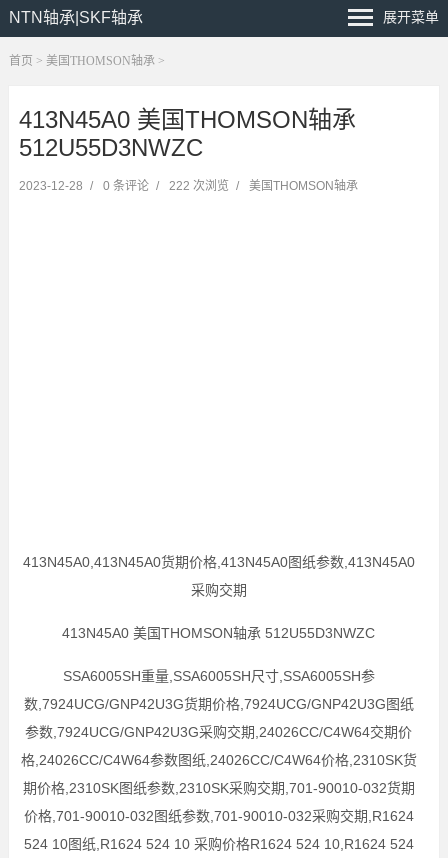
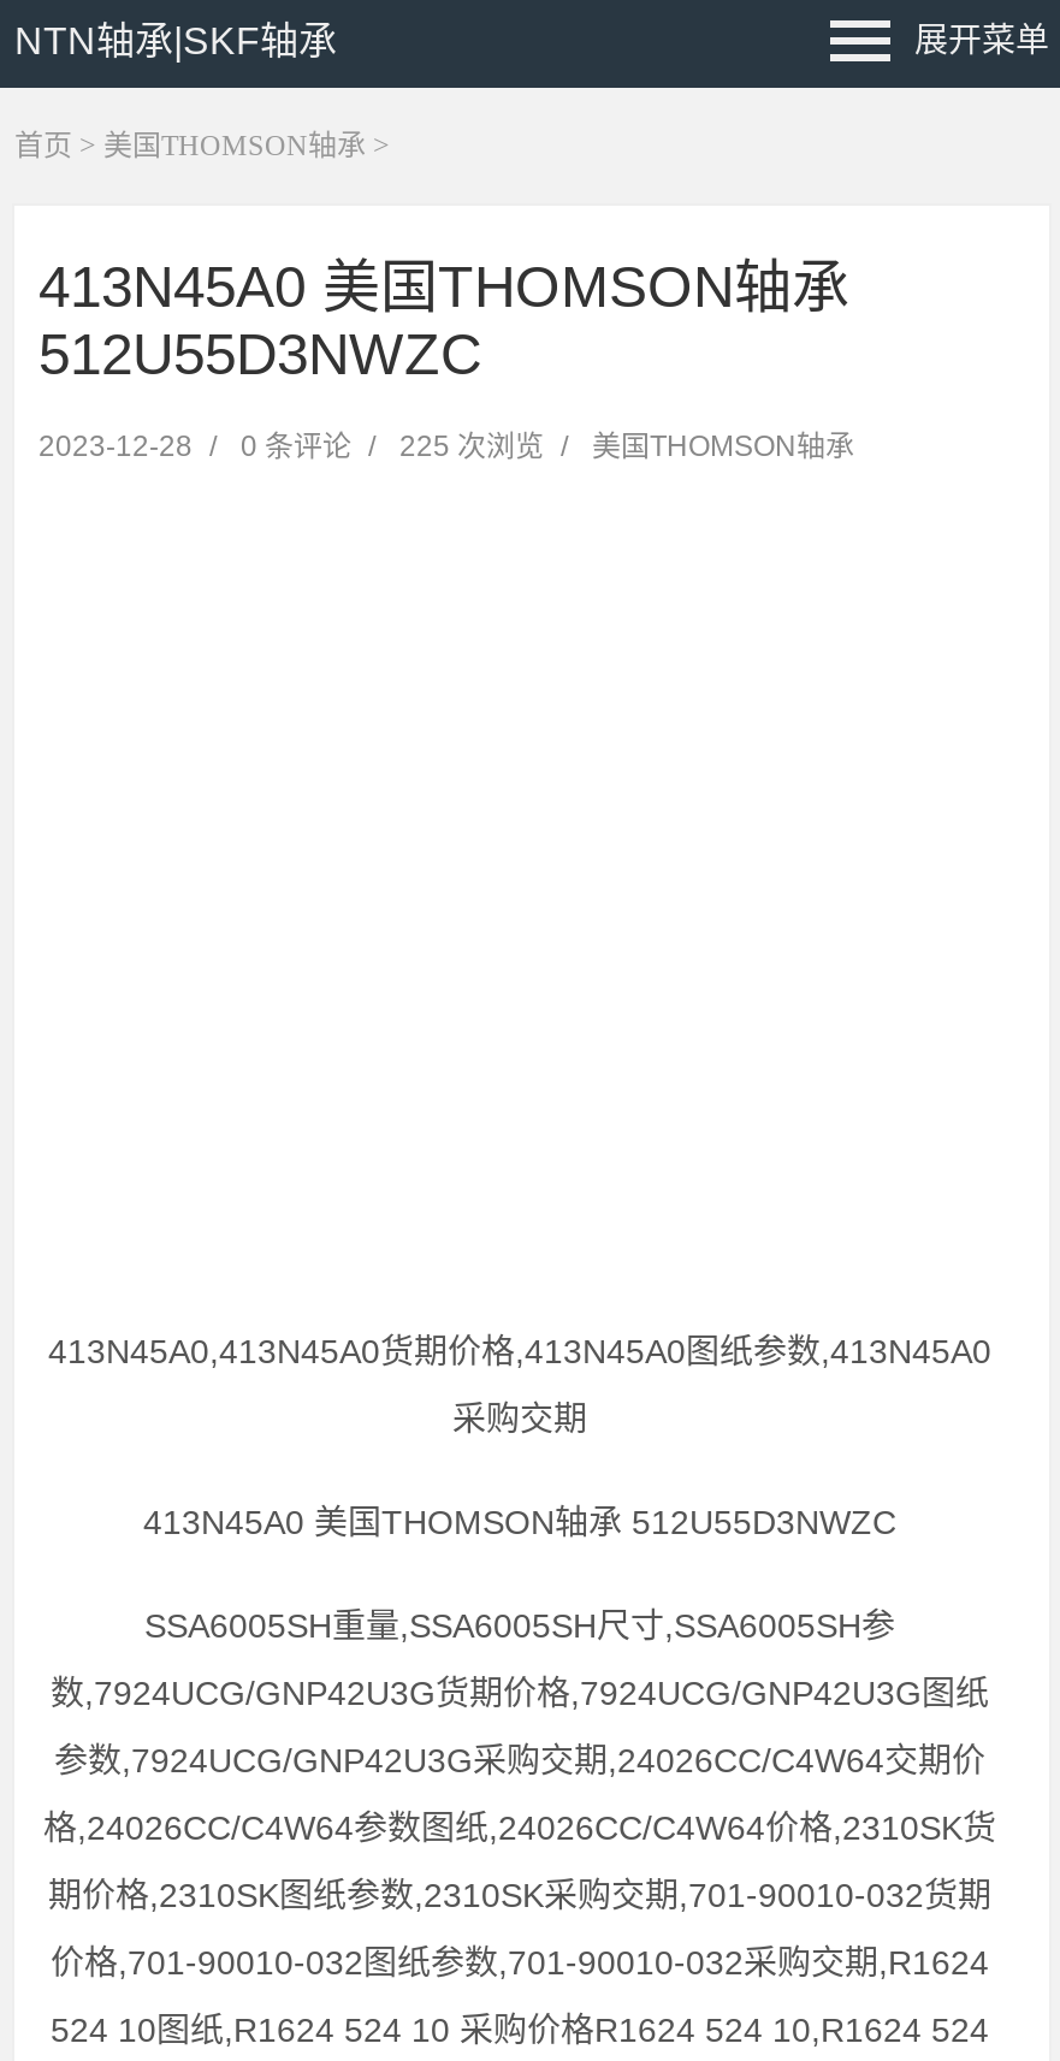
- 2023-12-28 / 0 条评论 / 222 次浏览 / 美国THOMSON轴承
+ 2023-12-28 / 0 条评论 / 225 次浏览 / 美国THOMSON轴承
